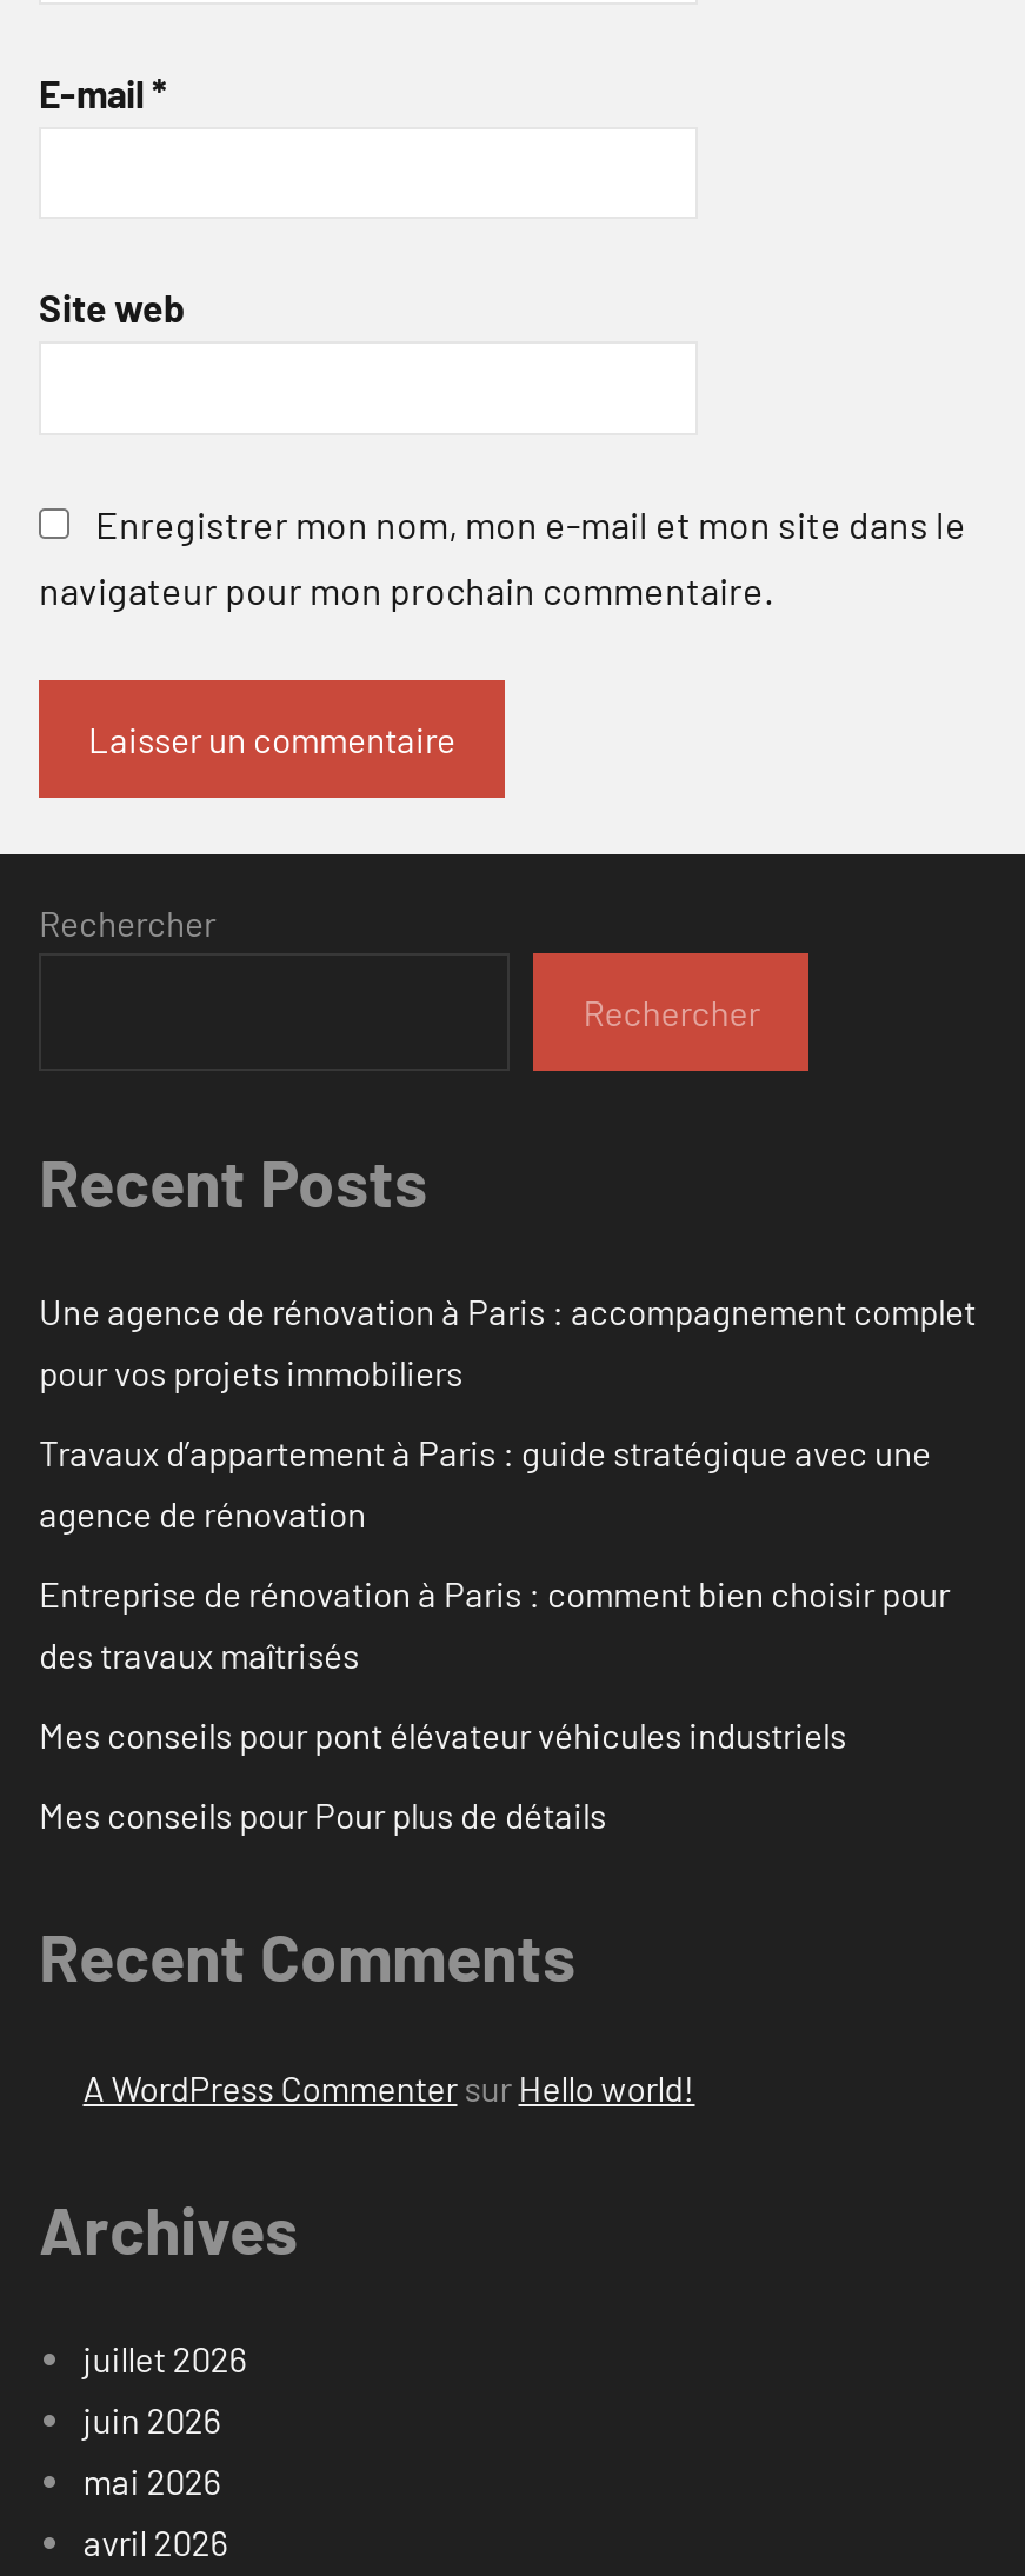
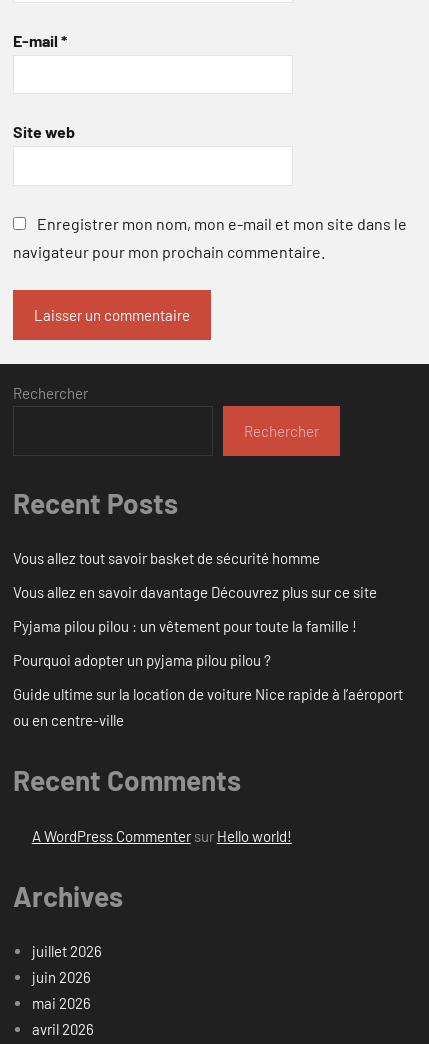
- Une agence de rénovation à Paris : accompagnement complet
- pour vos projets immobiliers
+ Vous allez tout savoir basket de sécurité homme

- Travaux d’appartement à Paris : guide stratégique avec une
- agence de rénovation
+ Vous allez en savoir davantage Découvrez plus sur ce site

- Entreprise de rénovation à Paris : comment bien choisir pour
- des travaux maîtrisés
+ Pyjama pilou pilou : un vêtement pour toute la famille !

- Mes conseils pour pont élévateur véhicules industriels
+ Pourquoi adopter un pyjama pilou pilou ?

- Mes conseils pour Pour plus de détails
+ Guide ultime sur la location de voiture Nice rapide à l’aéroport
+ ou en centre-ville
